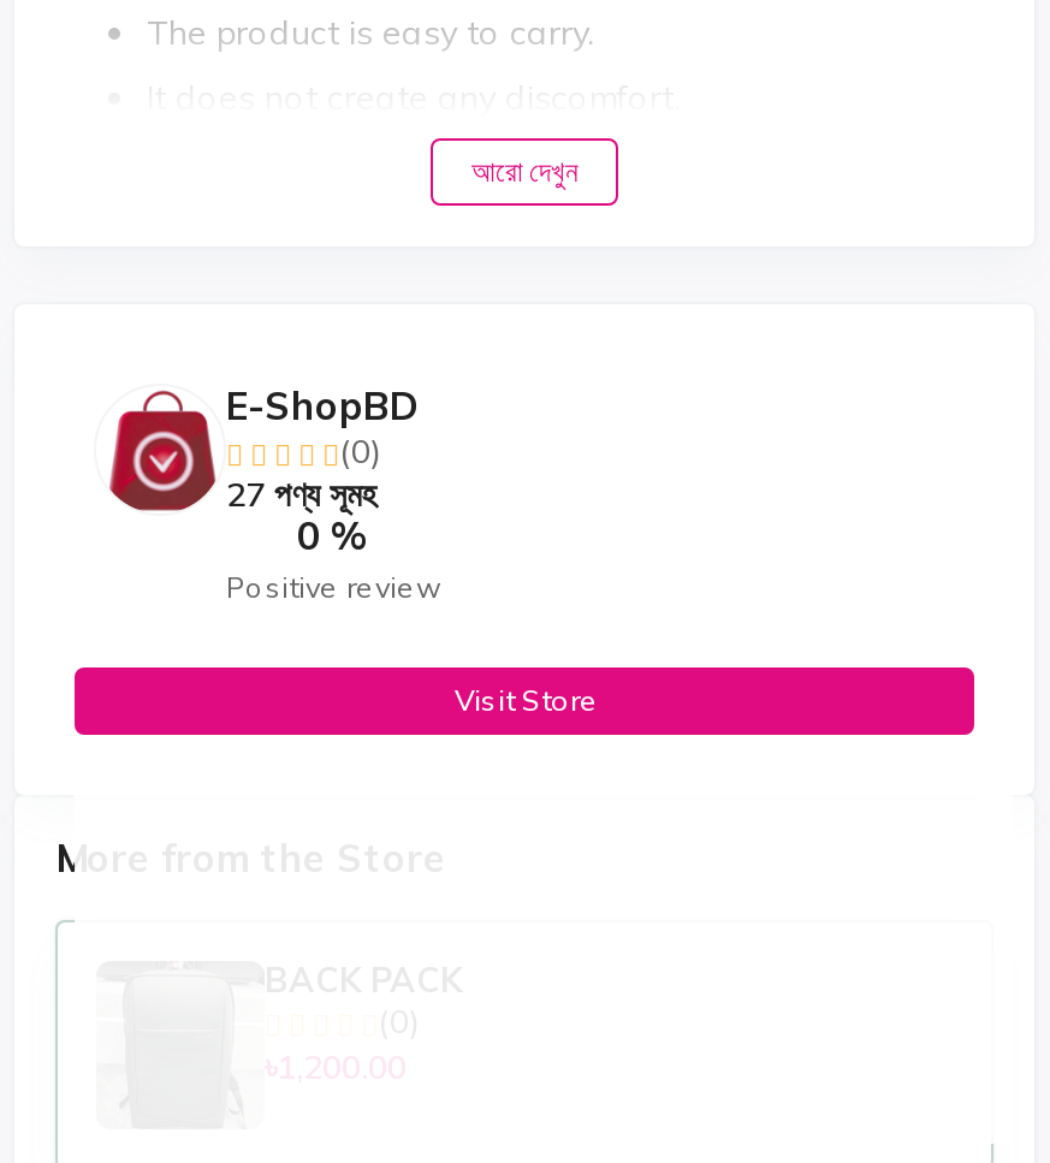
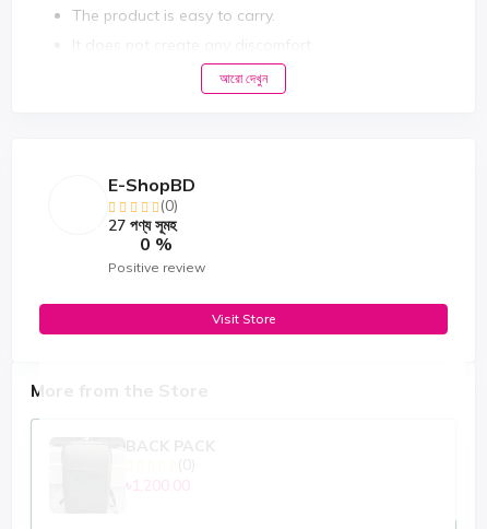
- [image]
